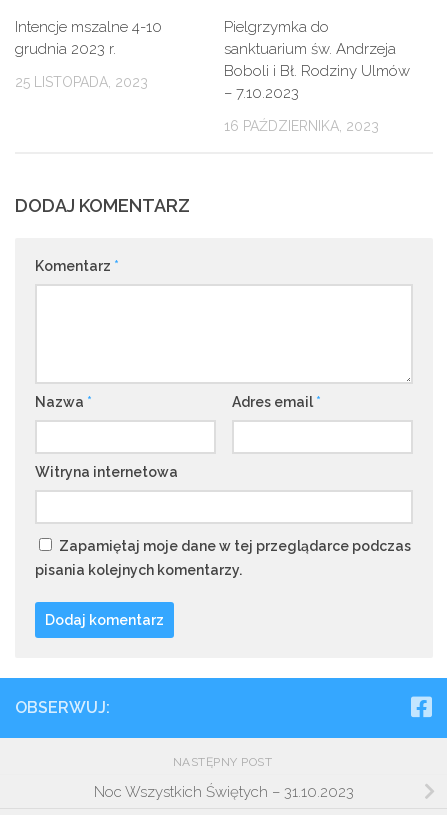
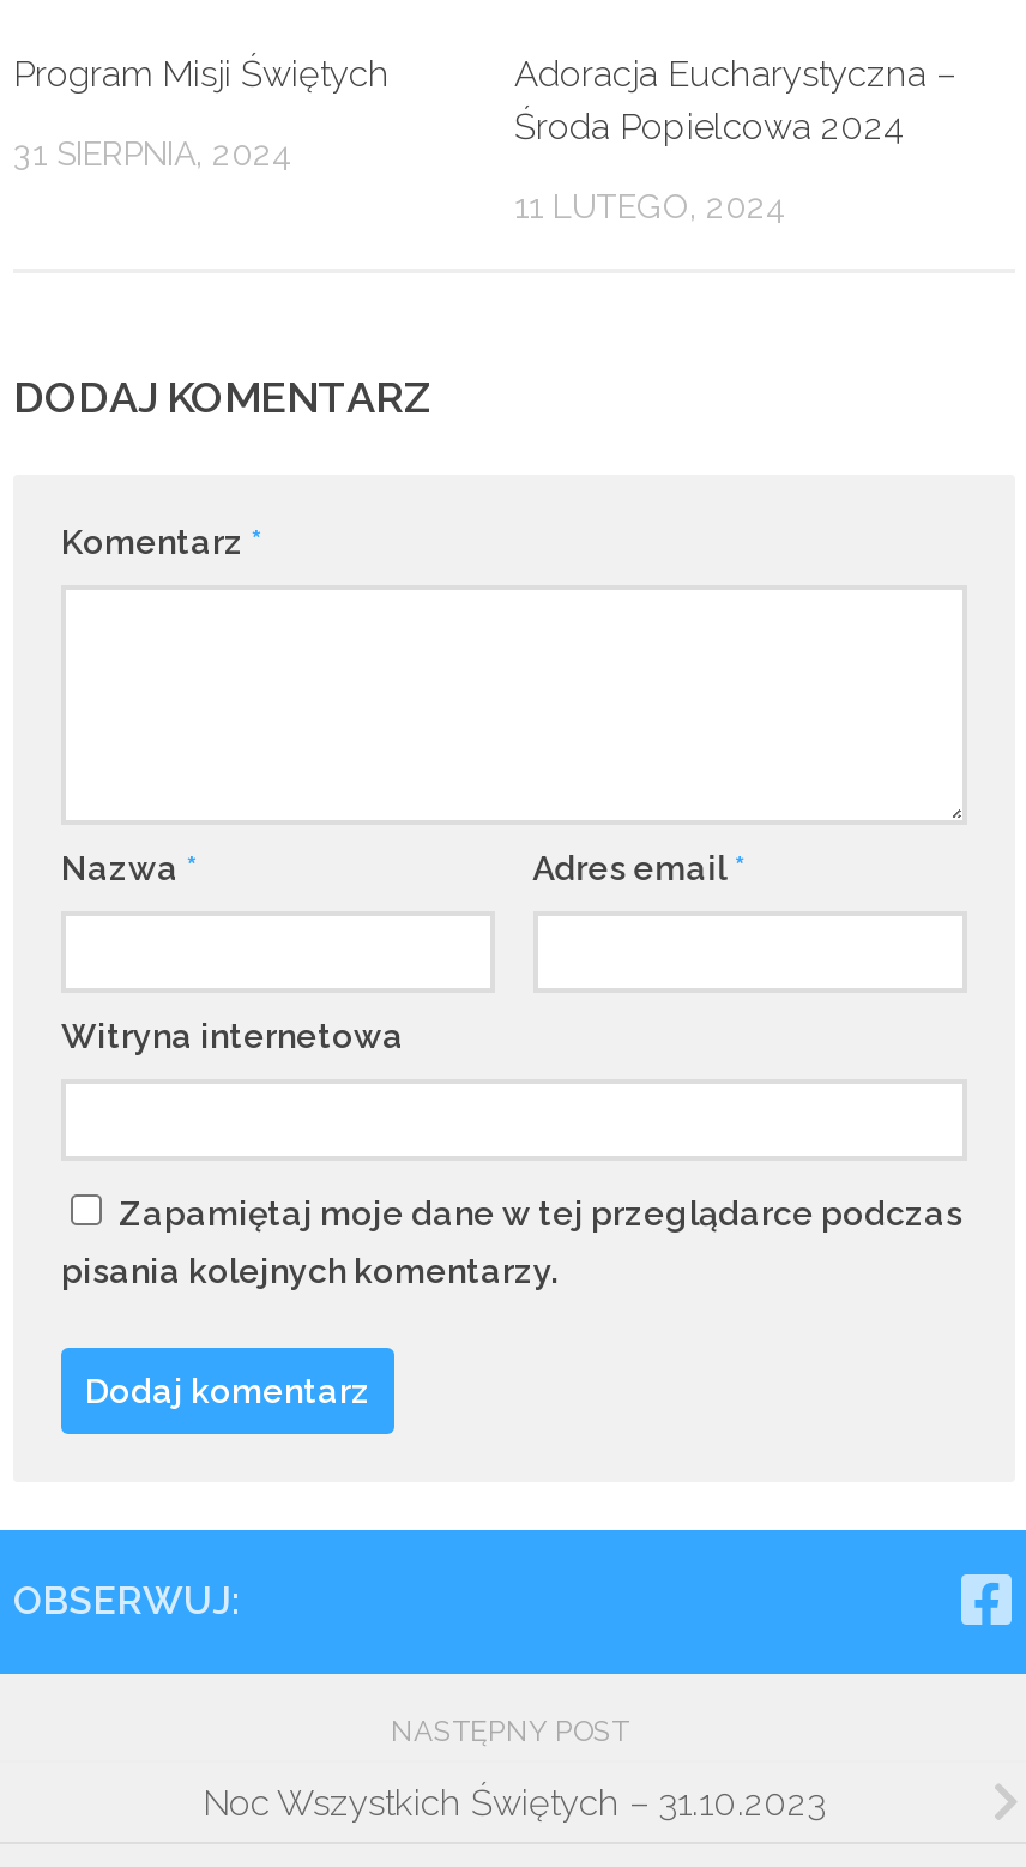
- Intencje mszalne 4-10
- grudnia 2023 r.
+ Program Misji Świętych

- Pielgrzymka do
- sanktuarium św. Andrzeja
- Boboli i Bł. Rodziny Ulmów
- – 7.10.2023
+ Adoracja Eucharystyczna –
+ Środa Popielcowa 2024

- 25 LISTOPADA, 2023
+ 31 SIERPNIA, 2024

- 16 PAŹDZIERNIKA, 2023
+ 11 LUTEGO, 2024
